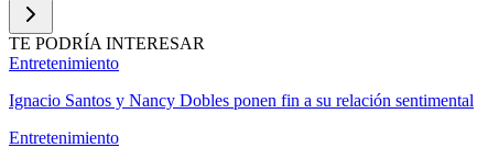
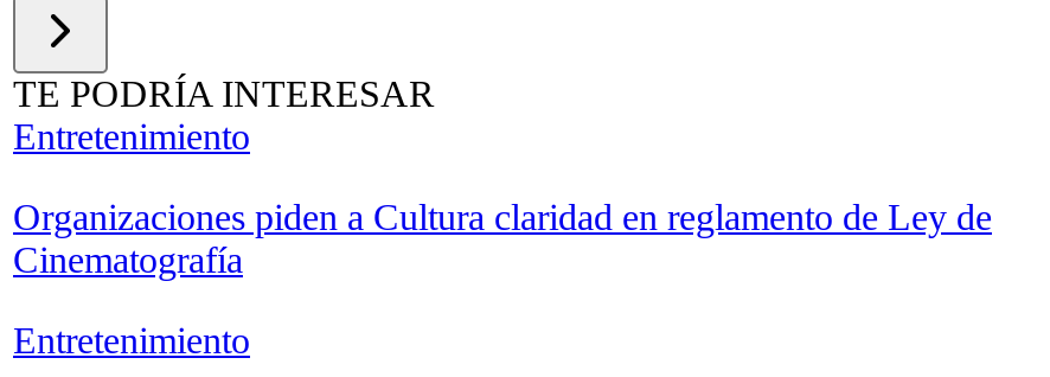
- Ignacio Santos y Nancy Dobles ponen fin a su relación sentimental
+ Organizaciones piden a Cultura claridad en reglamento de Ley de
+ Cinematografía
